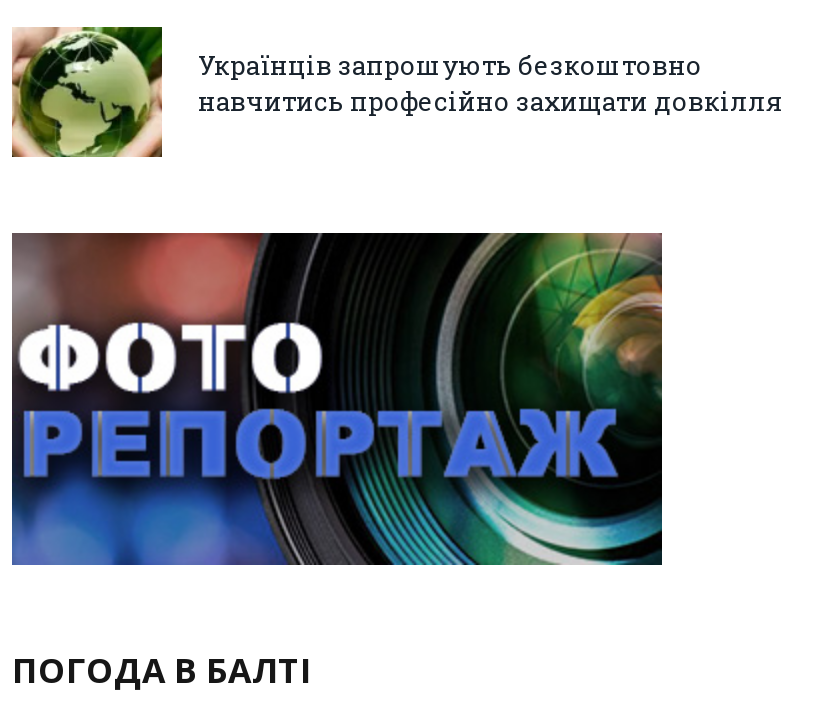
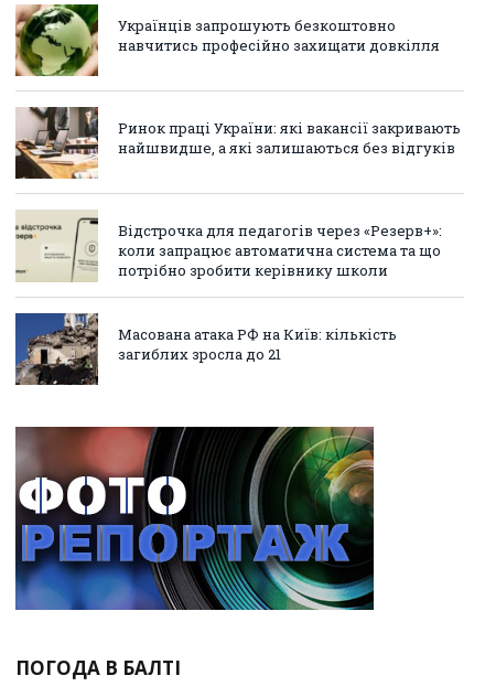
+ [image]

+ [image]
+ Ринок праці України: які вакансії закривають
+ найшвидше, а які залишаються без відгуків

+ [image]
+ Відстрочка для педагогів через «Резерв+»:
+ коли запрацює автоматична система та що
+ потрібно зробити керівнику школи
+ Масована атака РФ на Київ: кількість
+ загиблих зросла до 21
